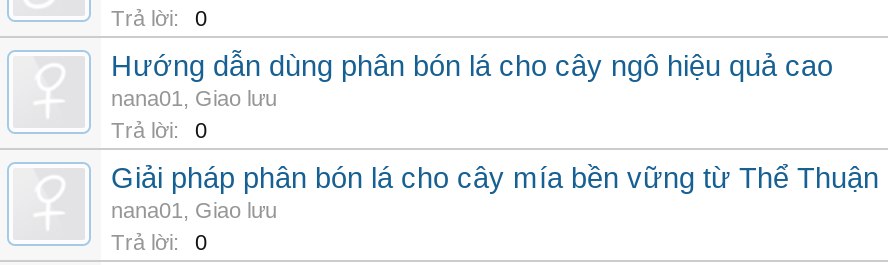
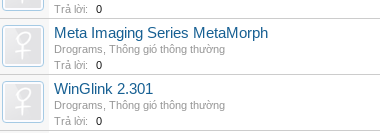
- Hướng dẫn dùng phân bón lá cho cây ngô hiệu quả cao
- nana01, Giao lưu
+ Meta Imaging Series MetaMorph
+ Drograms, Thông gió thông thường

- Giải pháp phân bón lá cho cây mía bền vững từ Thể Thuận
- nana01, Giao lưu
+ WinGlink 2.301
+ Drograms, Thông gió thông thường
